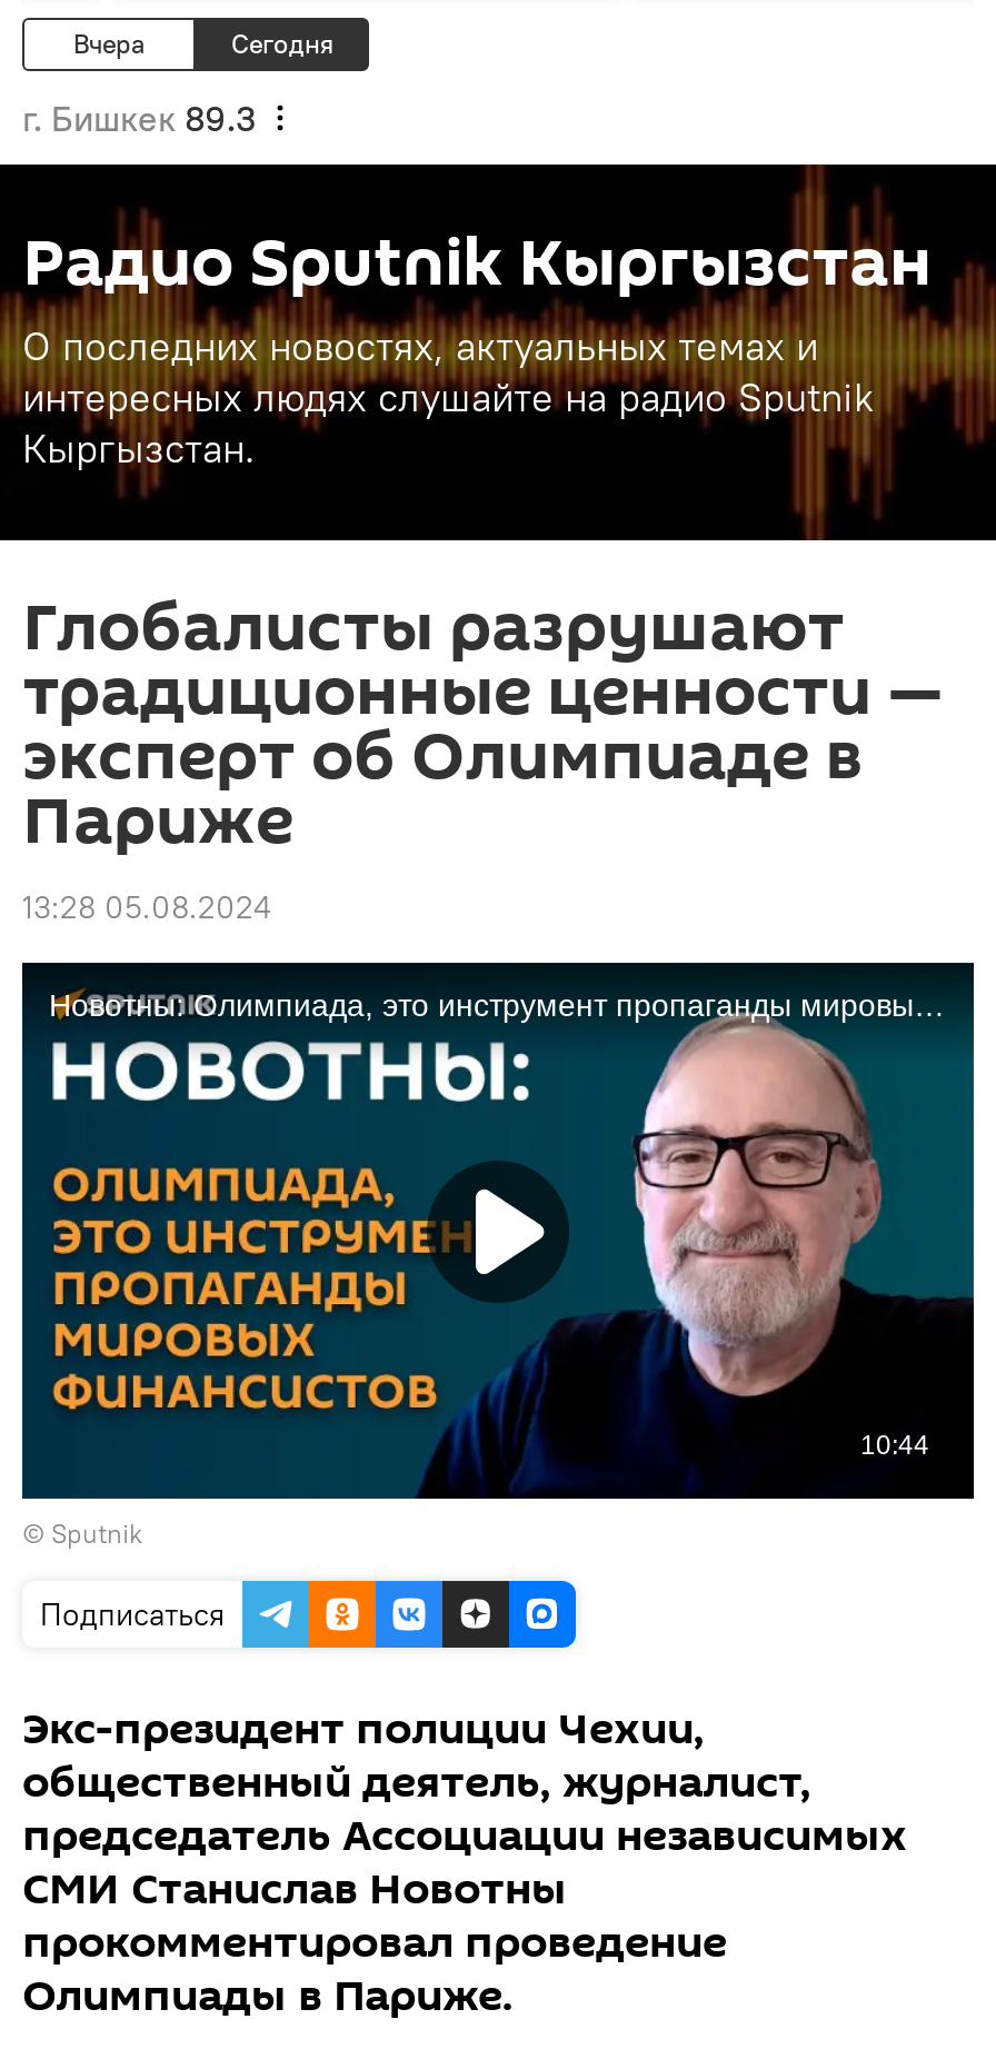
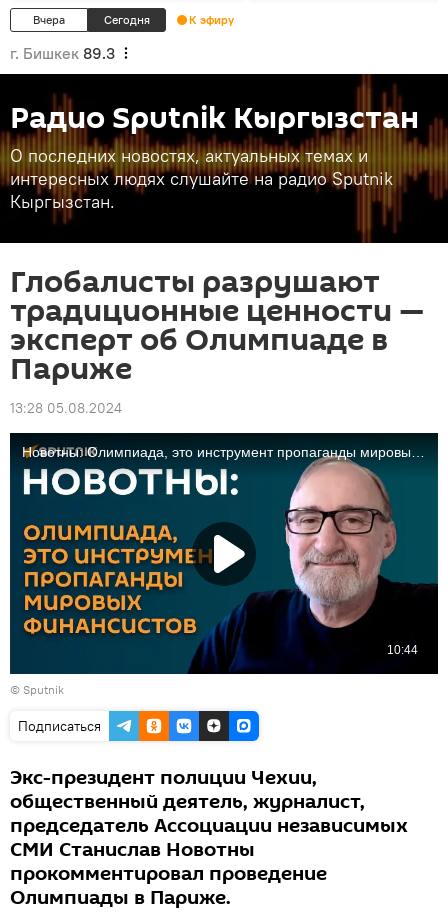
+ К эфиру
